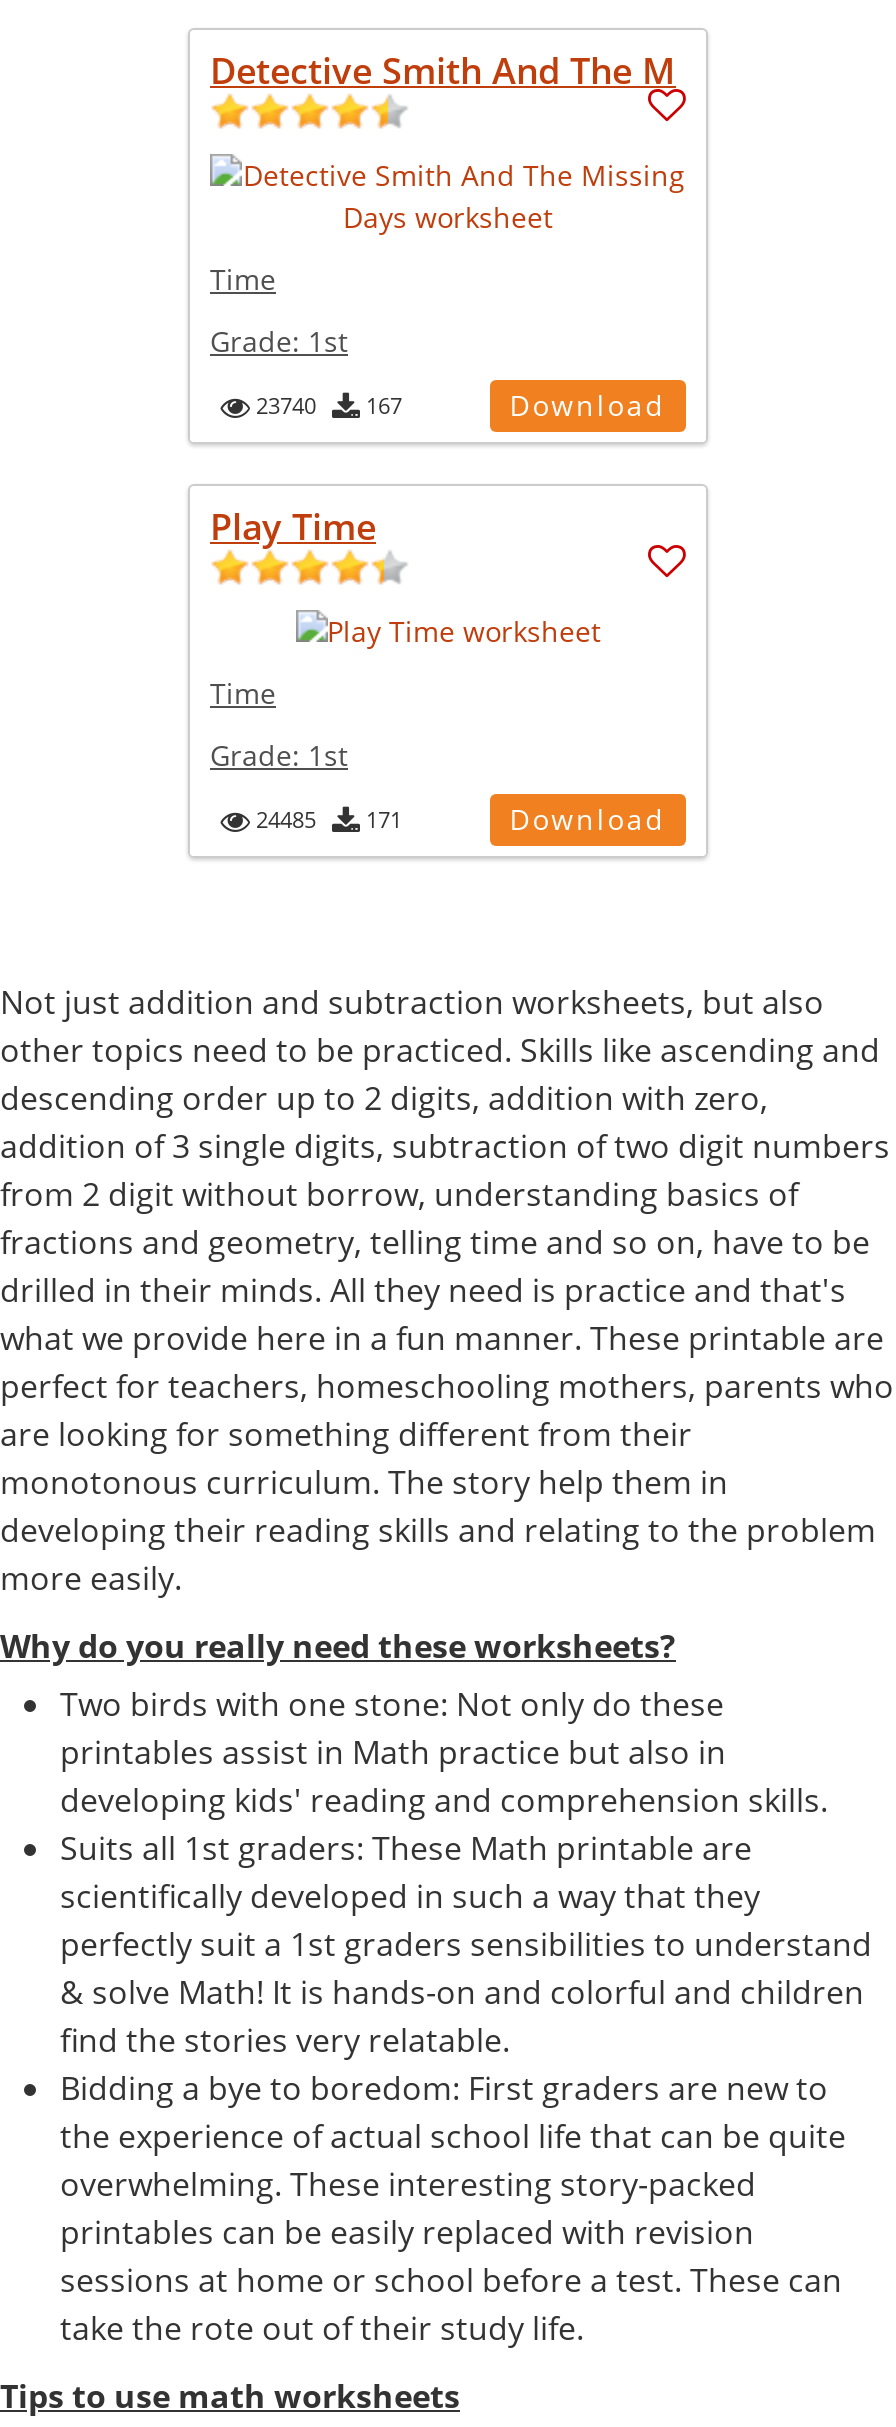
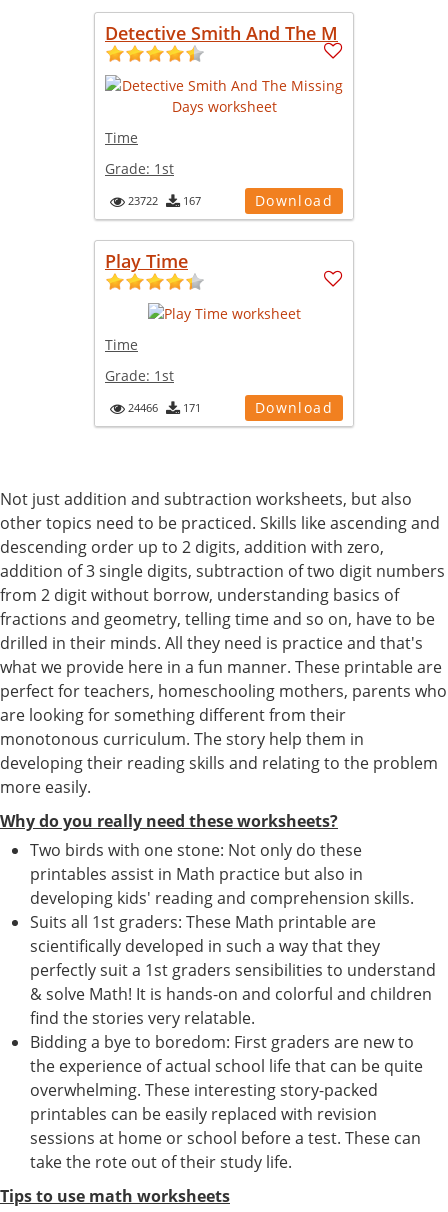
- 23740 167
+ 23722 167

- 24485 171
+ 24466 171
